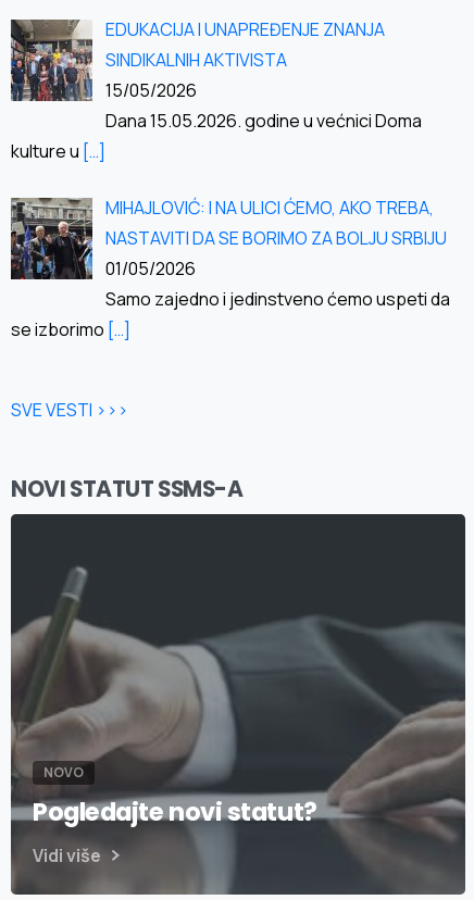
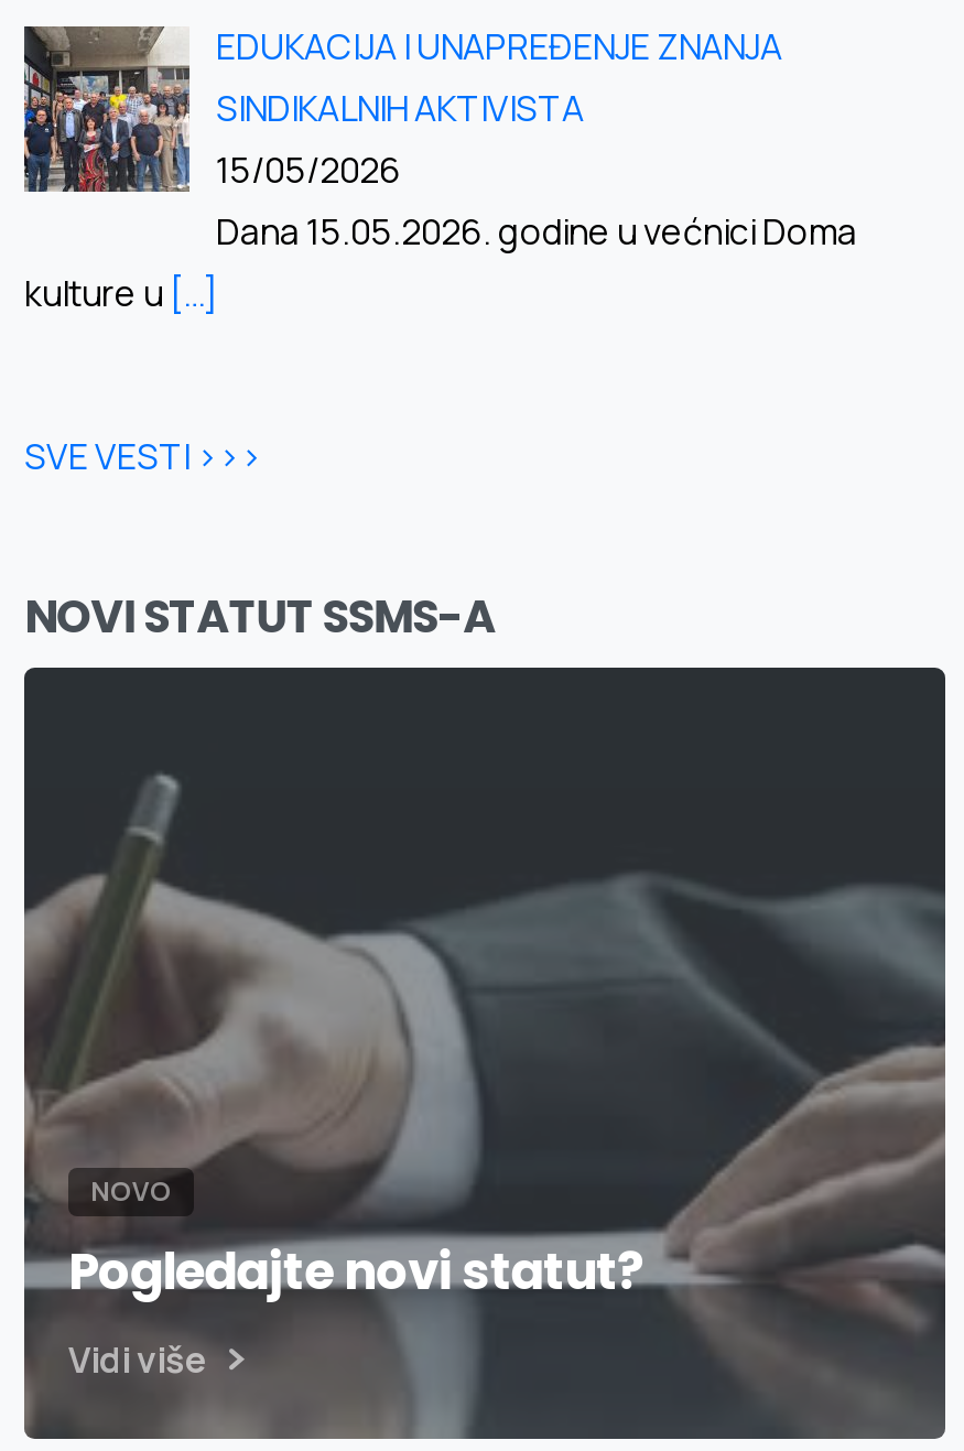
- [image]
- MIHAJLOVIĆ: I NA ULICI ĆEMO, AKO TREBA,
- NASTAVITI DA SE BORIMO ZA BOLJU SRBIJU
- 01/05/2026
- Samo zajedno i jedinstveno ćemo uspeti da
- se izborimo […]
